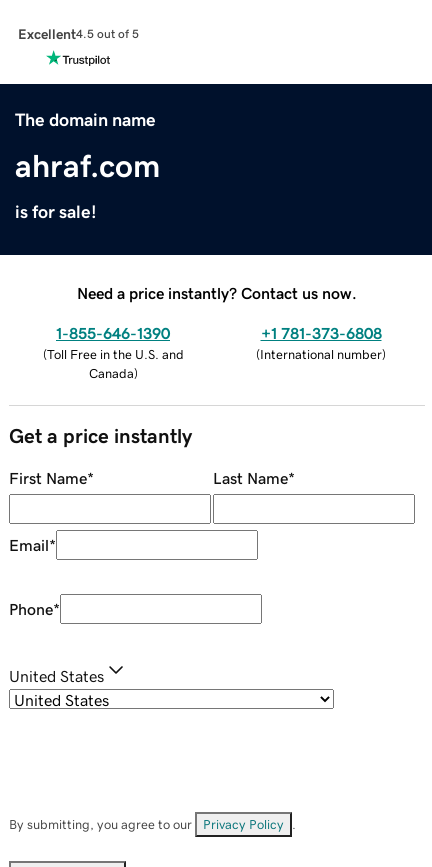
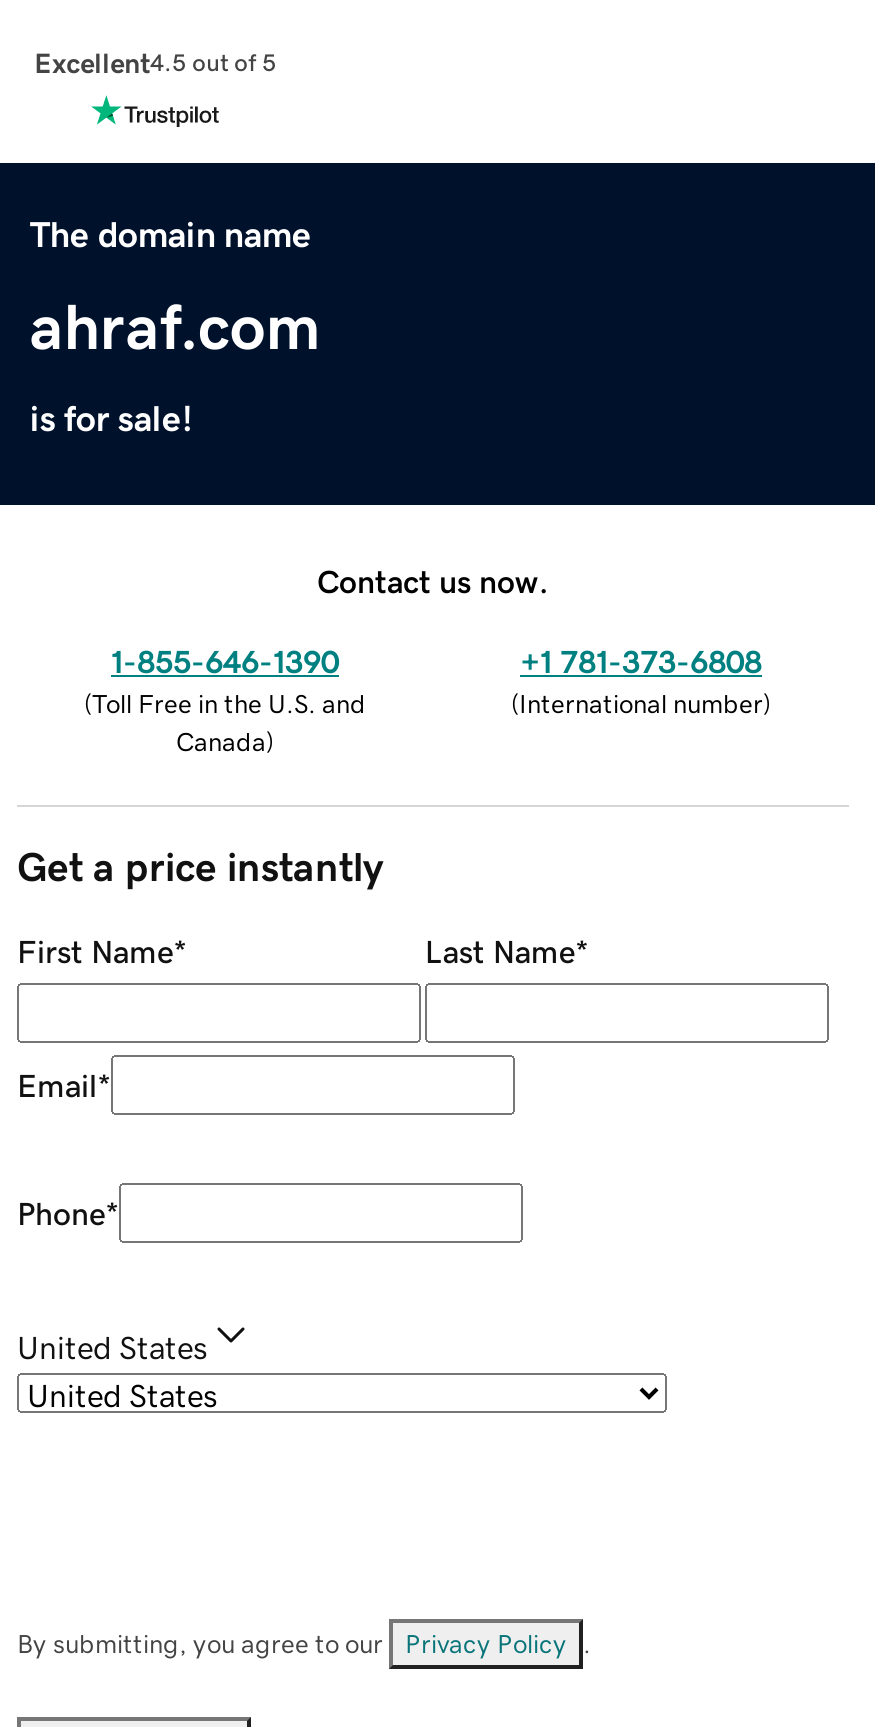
- Need a price instantly? Contact us now.
+ Contact us now.
